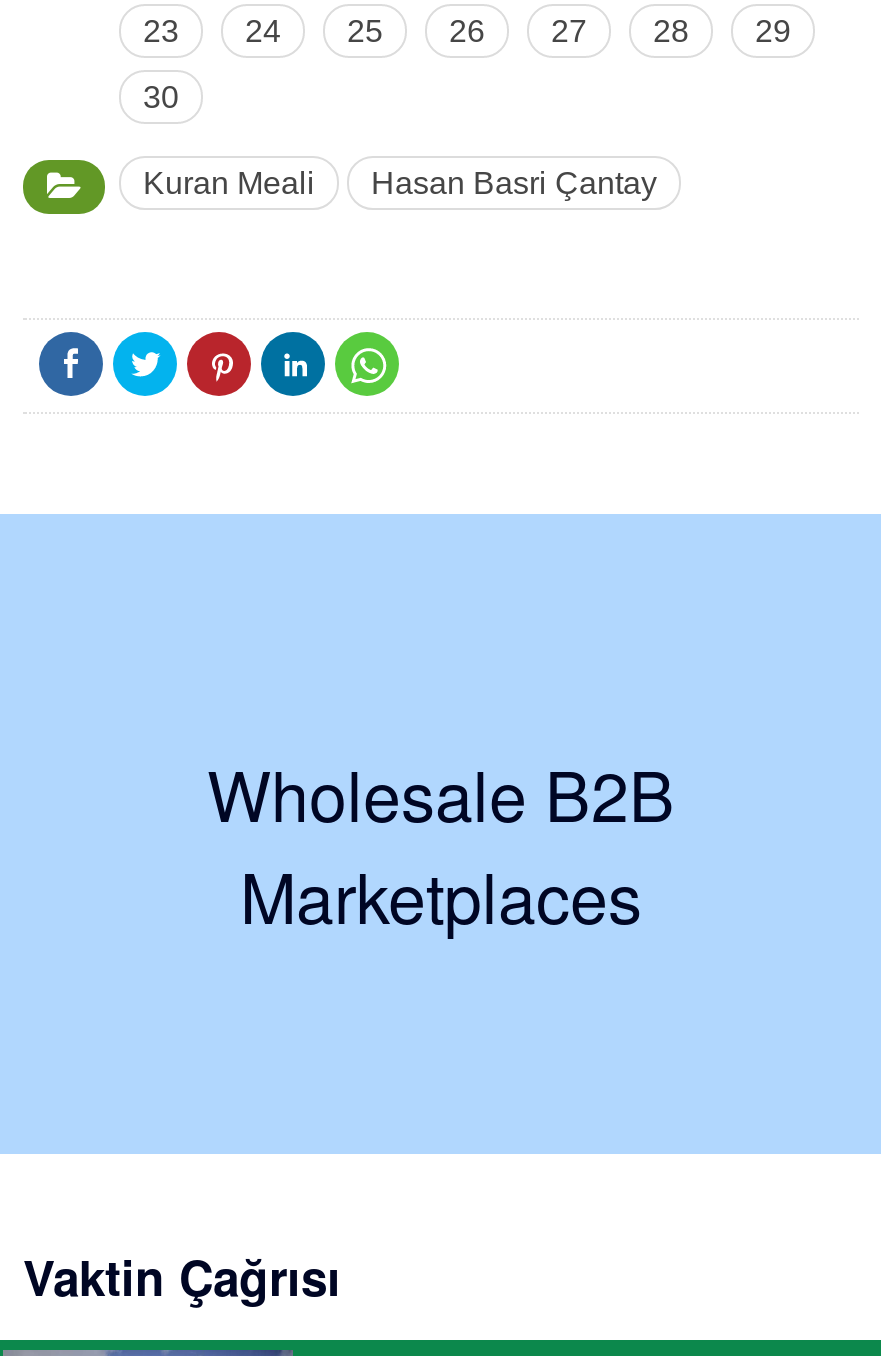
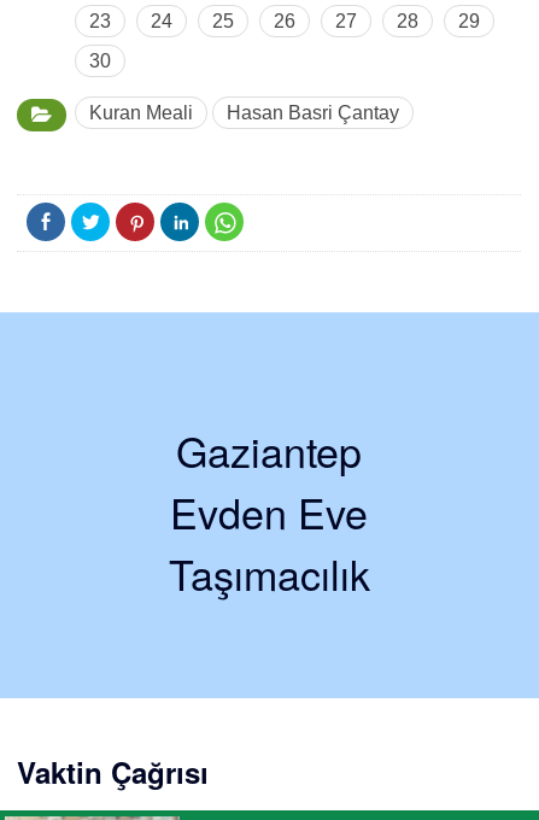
- Wholesale B2B
- Marketplaces
+ Gaziantep
+ Evden Eve
+ Taşımacılık
